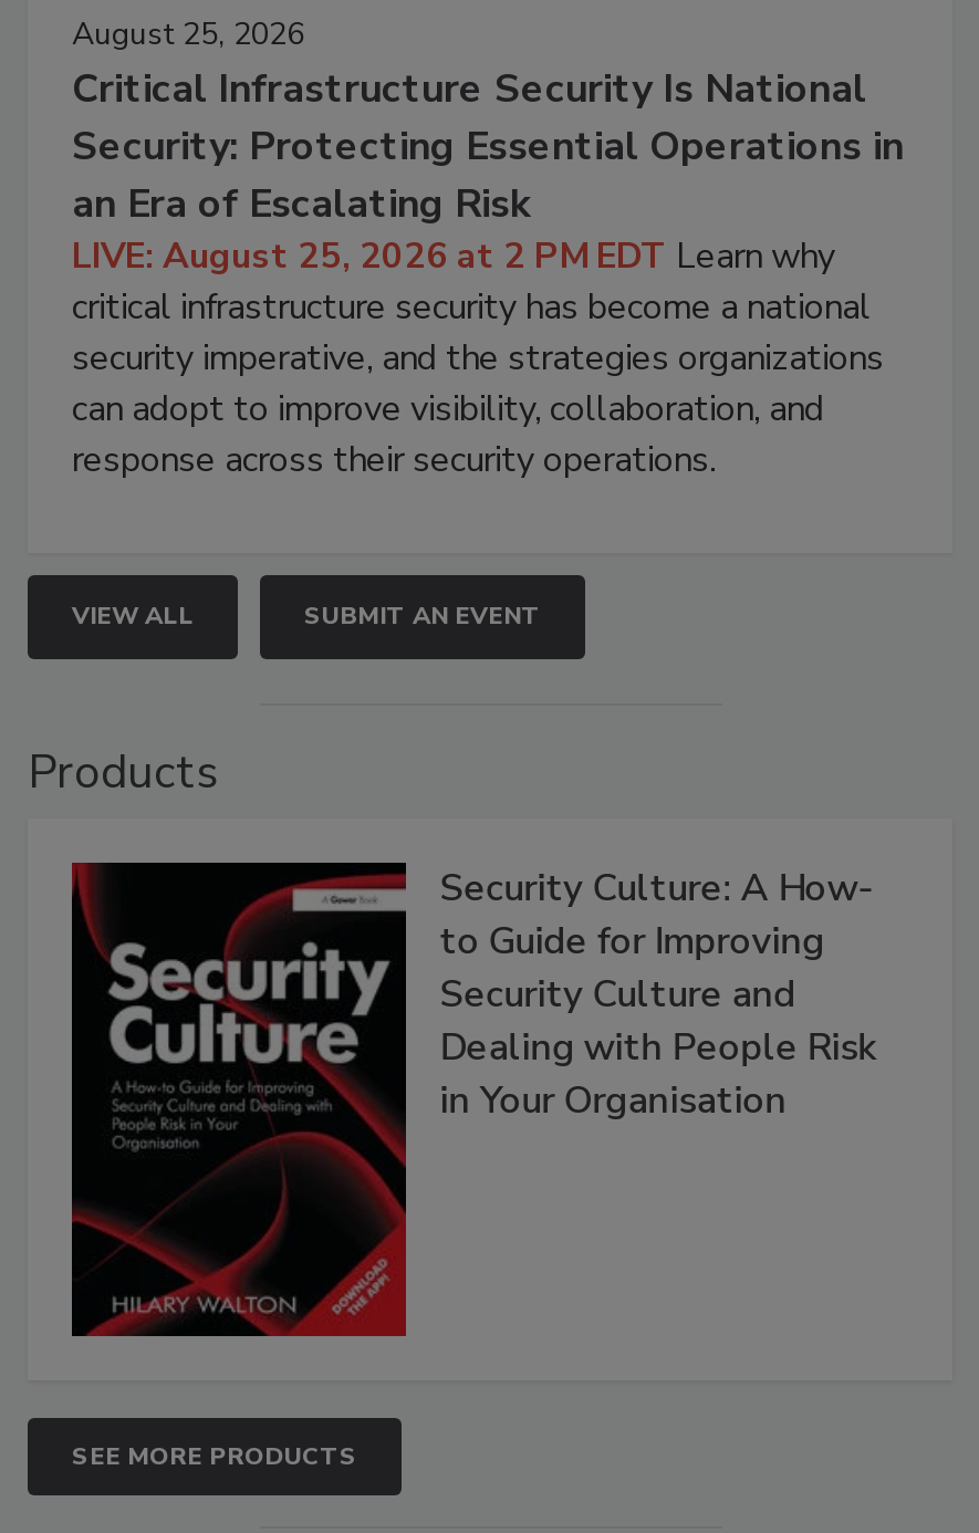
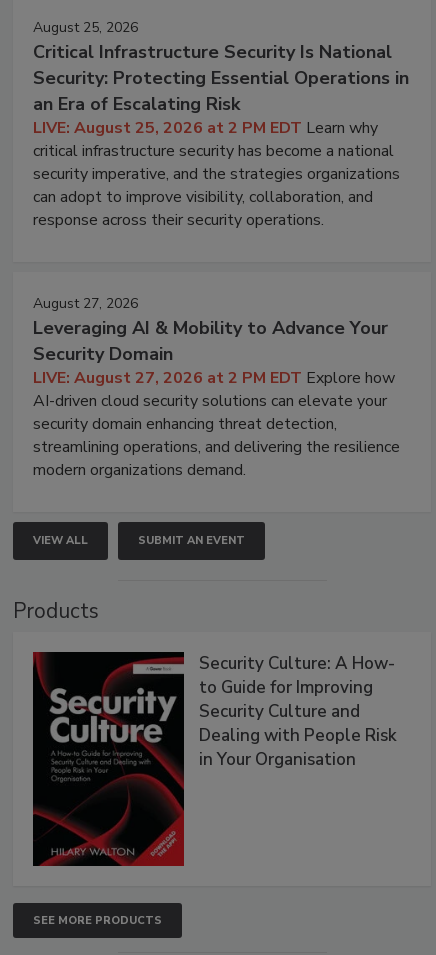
+ August 27, 2026
+ Leveraging AI & Mobility to Advance Your
+ Security Domain
+ LIVE: August 27, 2026 at 2 PM EDT Explore how
+ AI-driven cloud security solutions can elevate your
+ security domain enhancing threat detection,
+ streamlining operations, and delivering the resilience
+ modern organizations demand.
